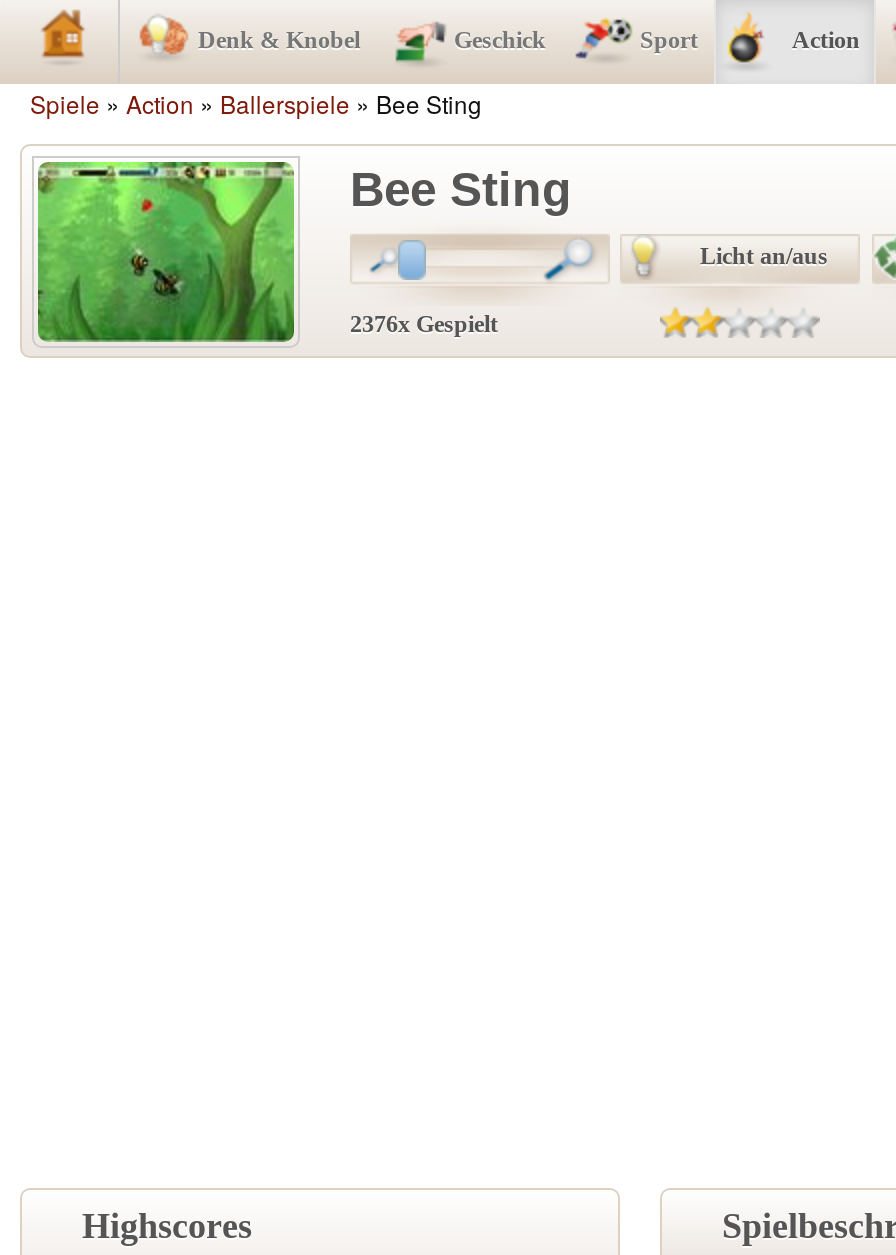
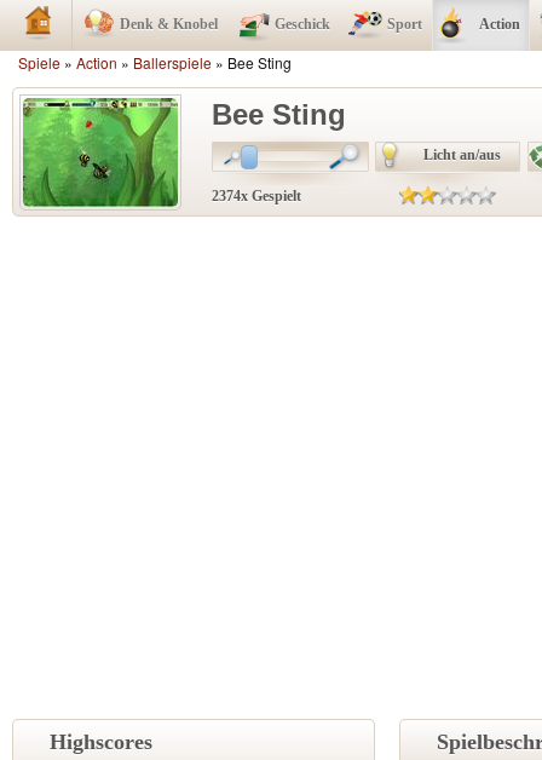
- 2376x Gespielt
+ 2374x Gespielt
